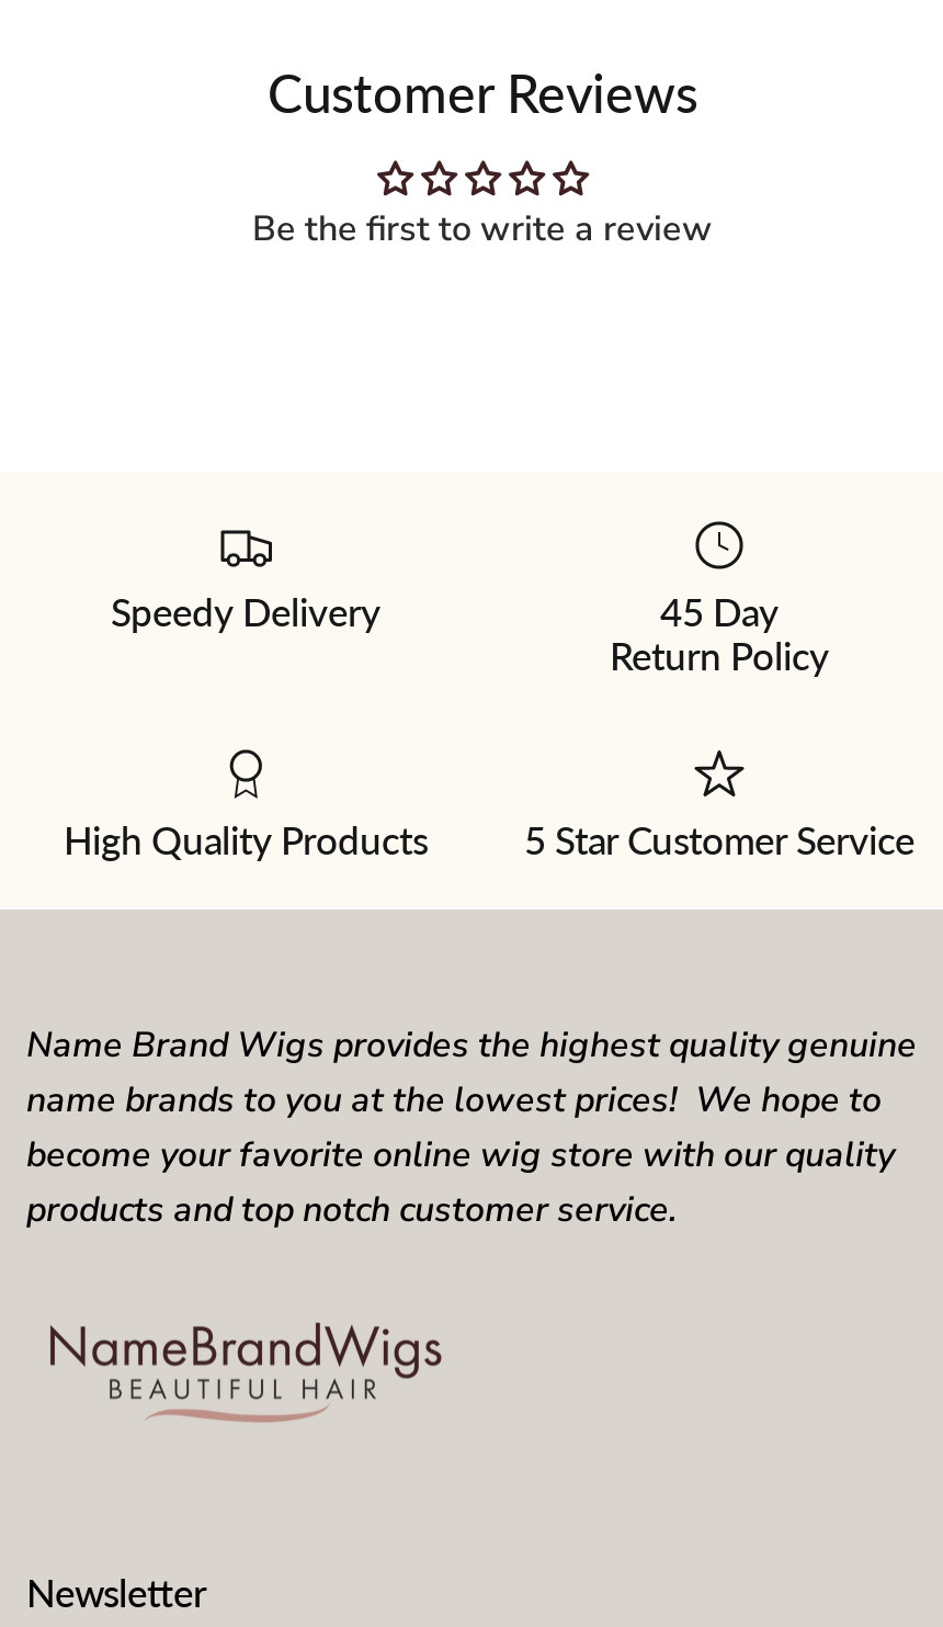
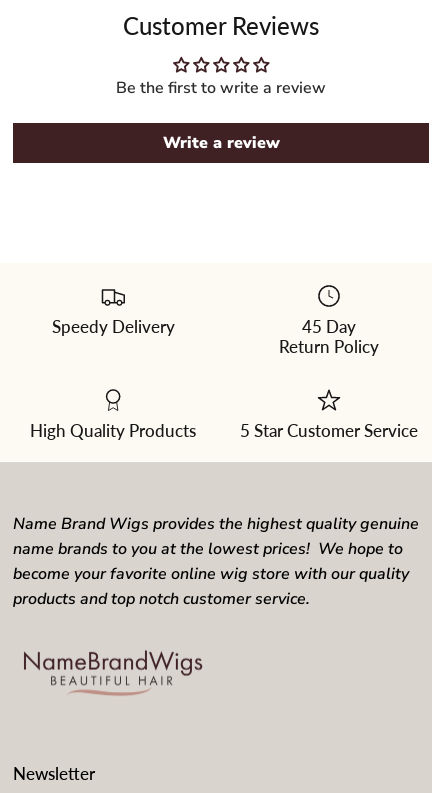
+ Write a review
